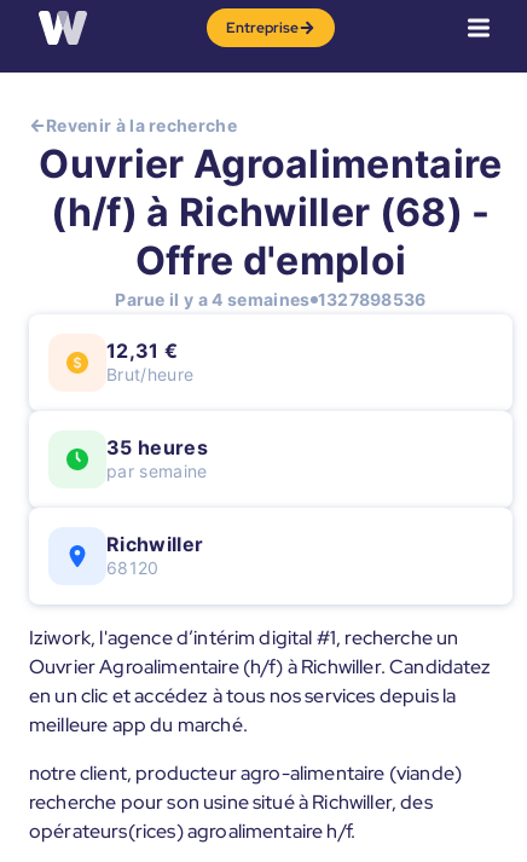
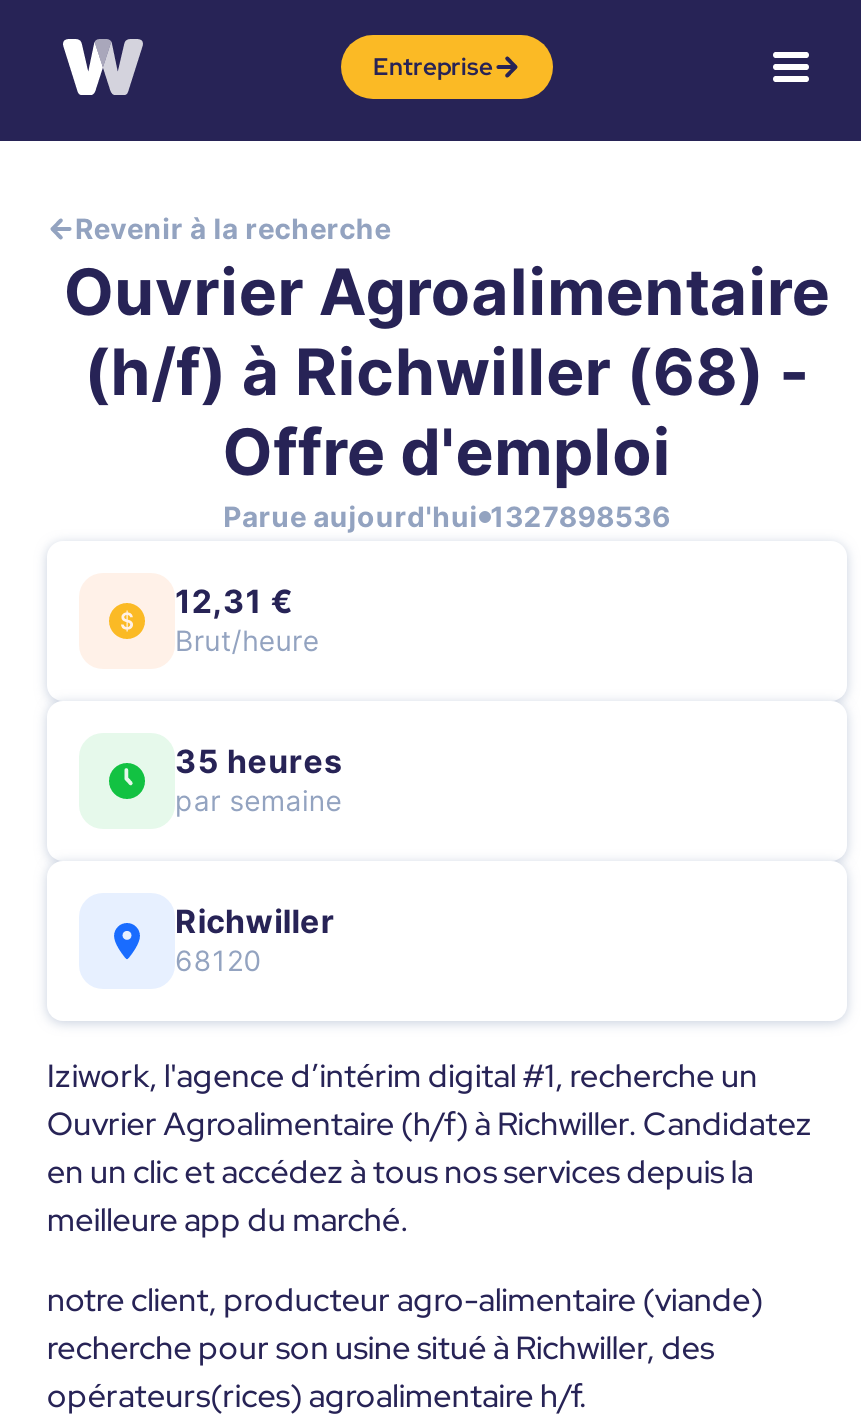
- Parue il y a 4 semaines 1327898536
+ Parue aujourd'hui 1327898536
